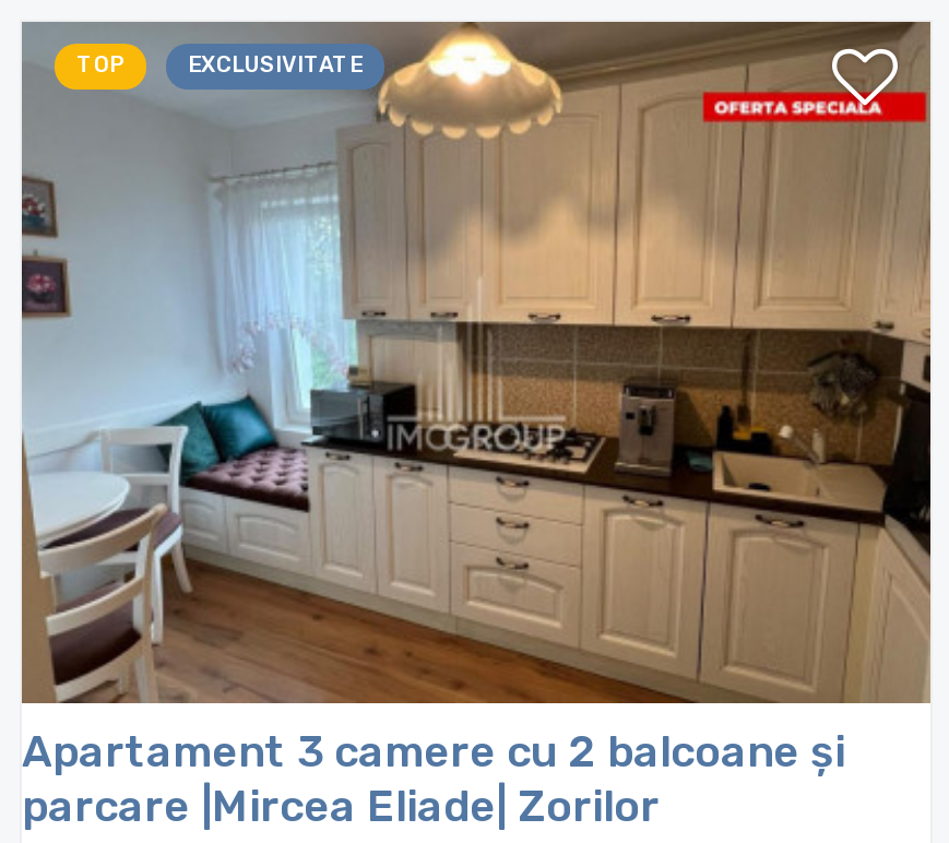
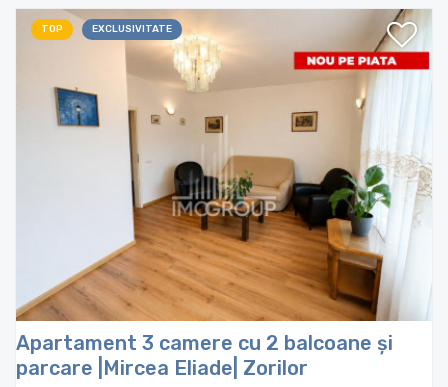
- [image]
+ [image]
